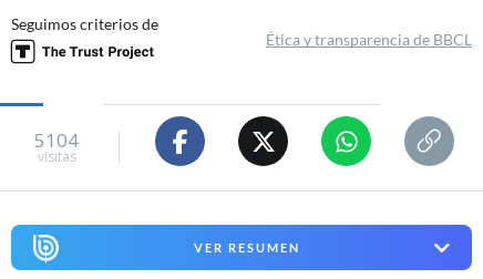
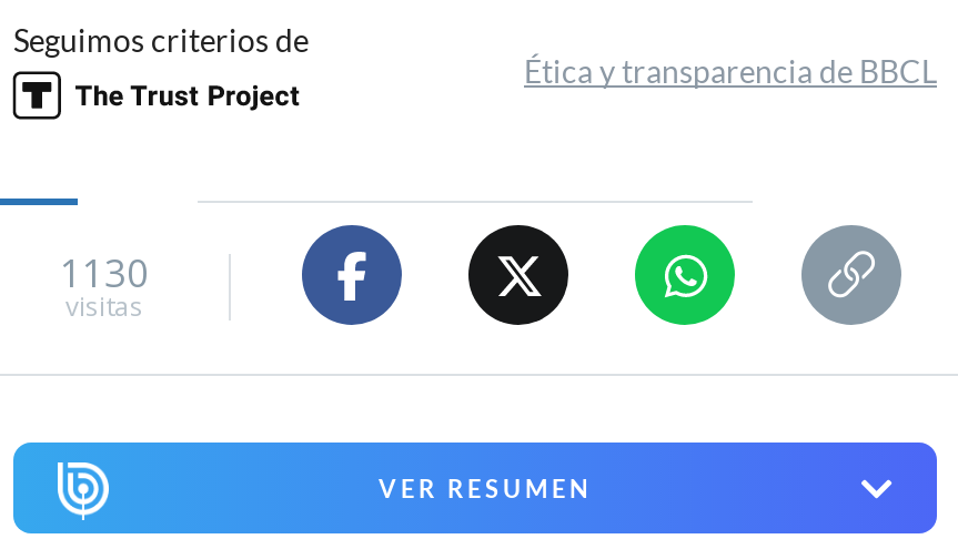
- 5104
+ 1130
